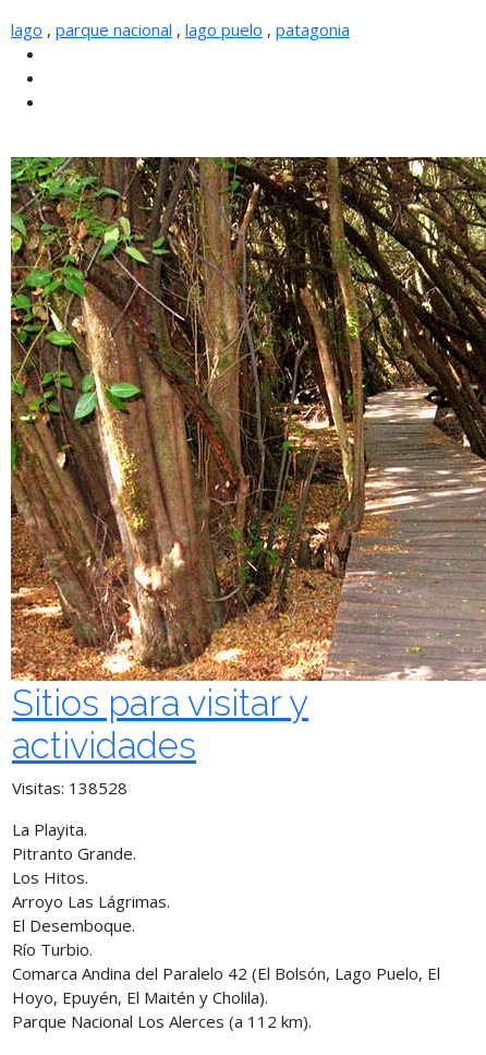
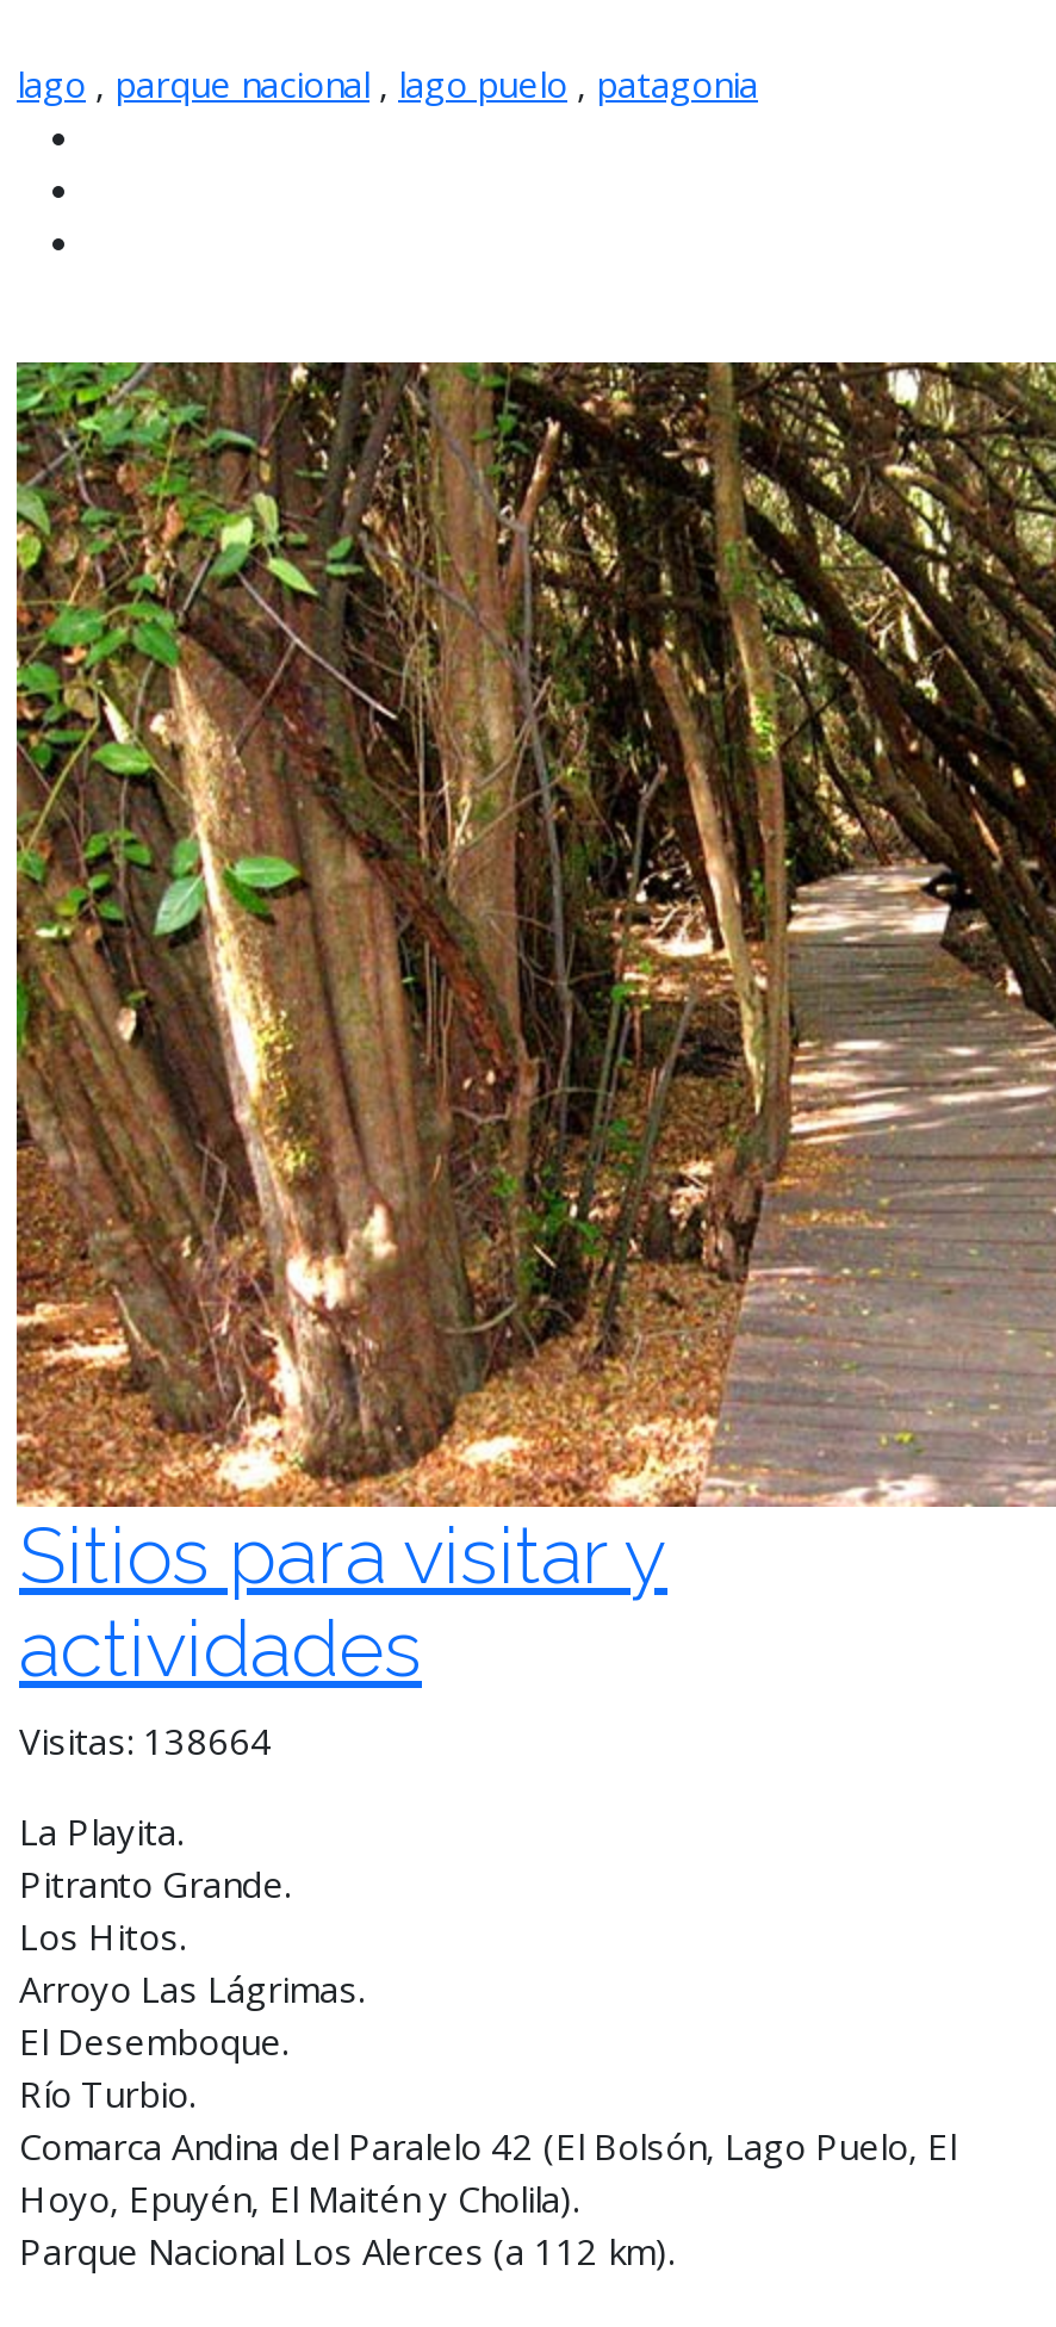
- Visitas: 138528
+ Visitas: 138664
